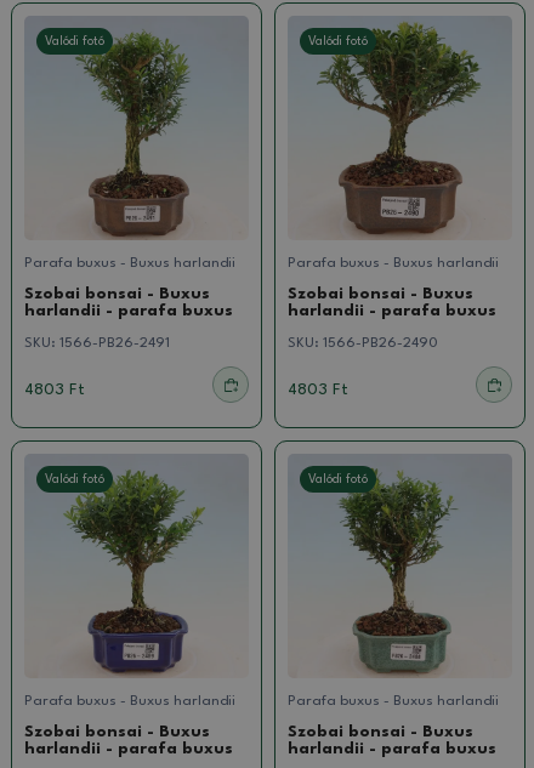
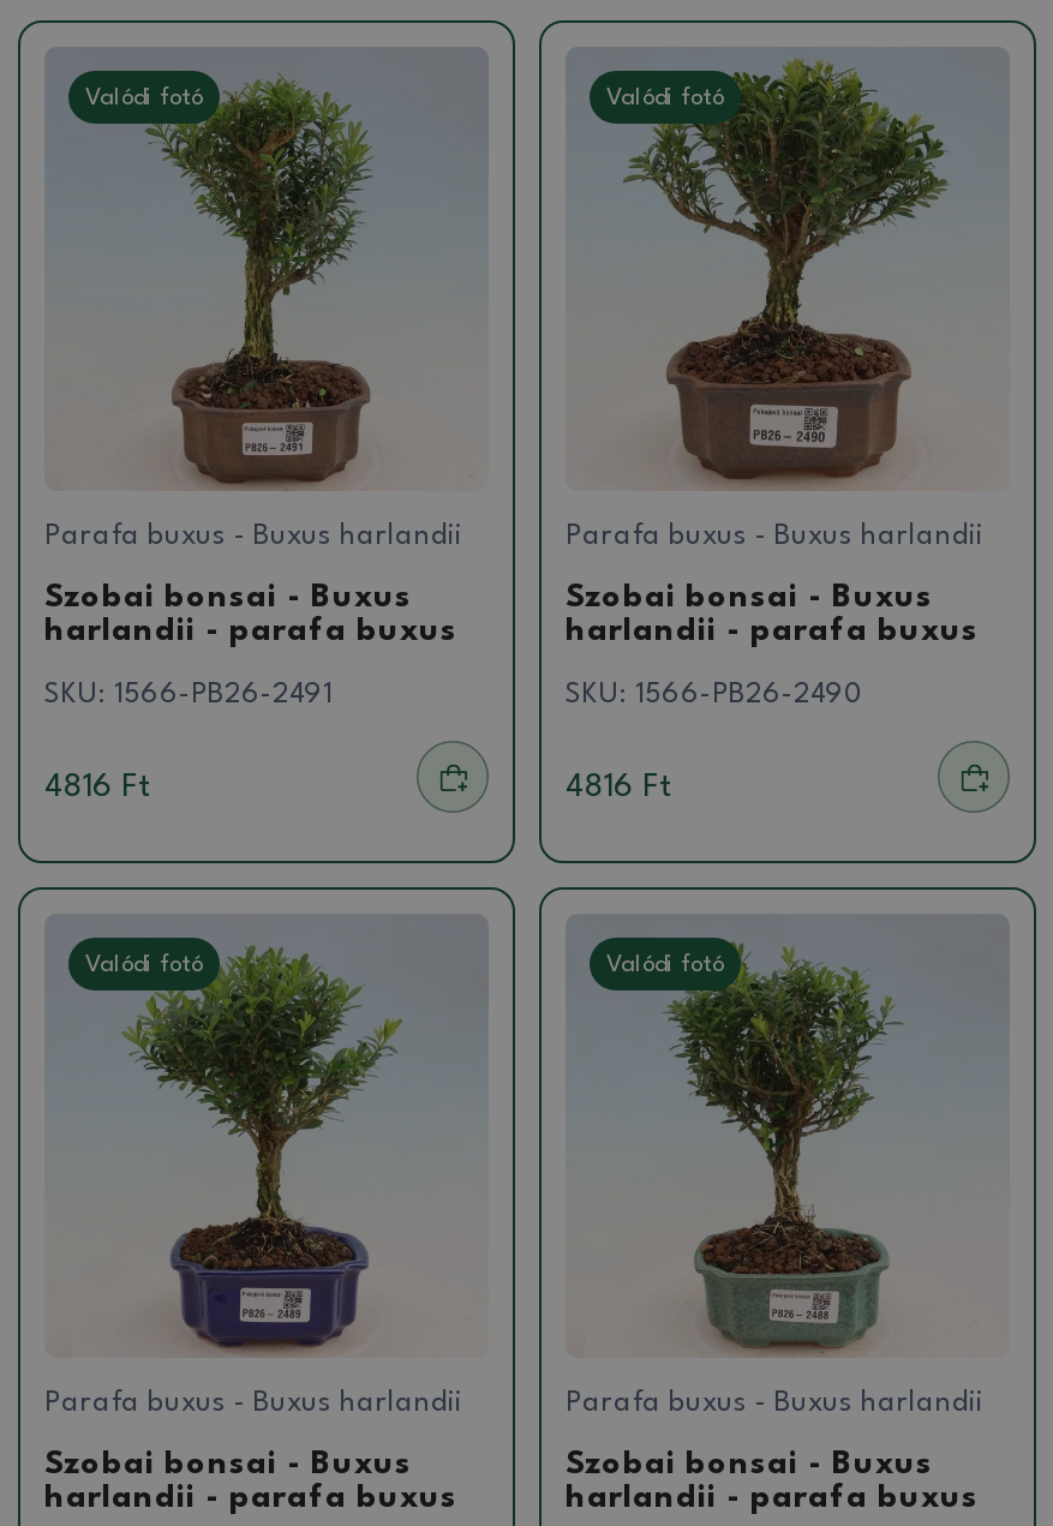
- 4803 Ft
+ 4816 Ft

- 4803 Ft
+ 4816 Ft
